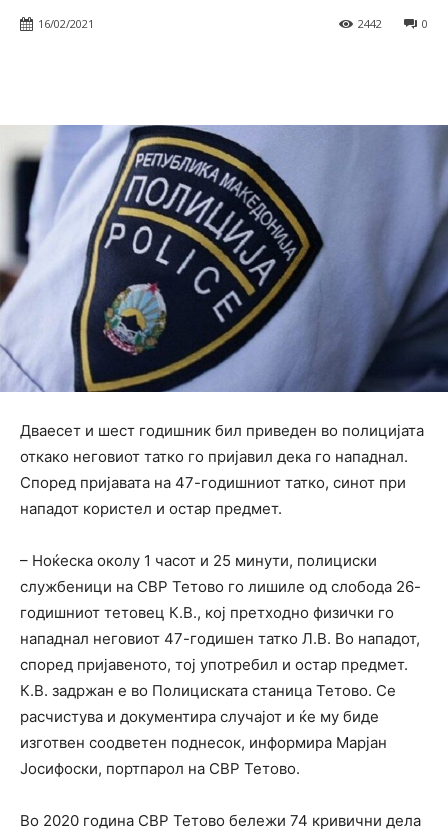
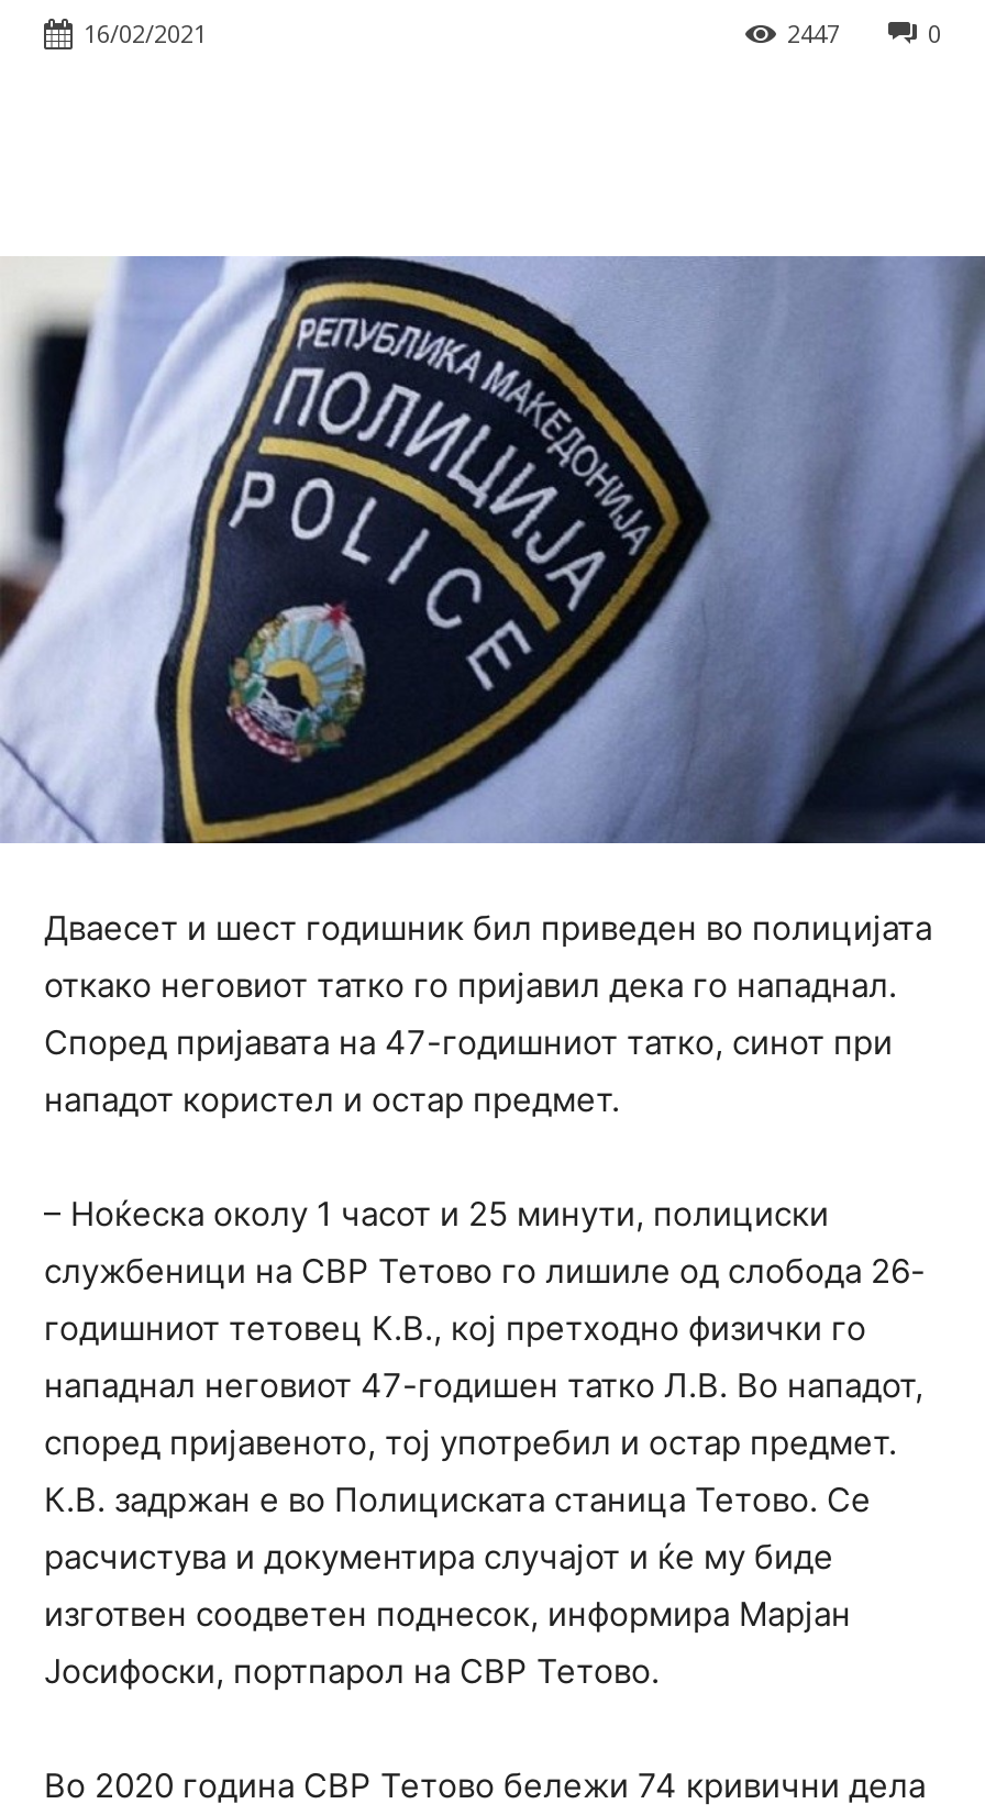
- 2442
+ 2447
